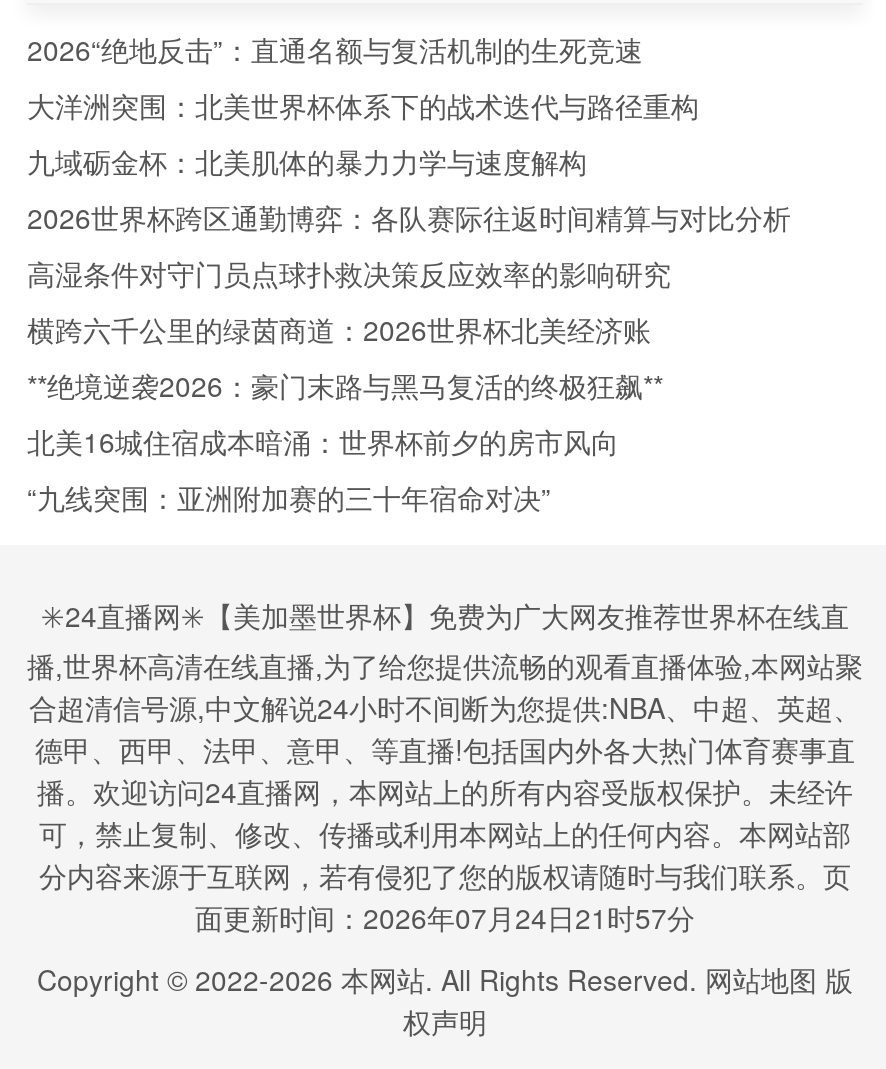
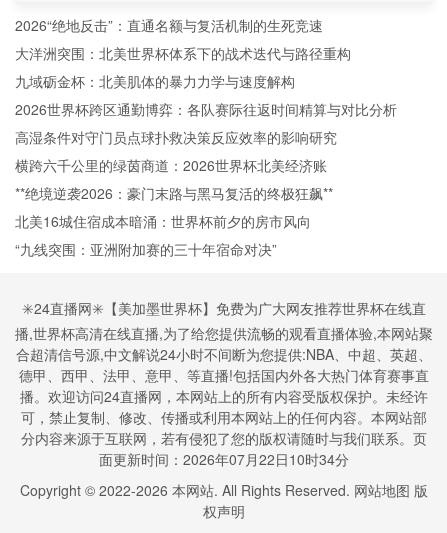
- 面更新时间：2026年07月24日21时57分
+ 面更新时间：2026年07月22日10时34分
